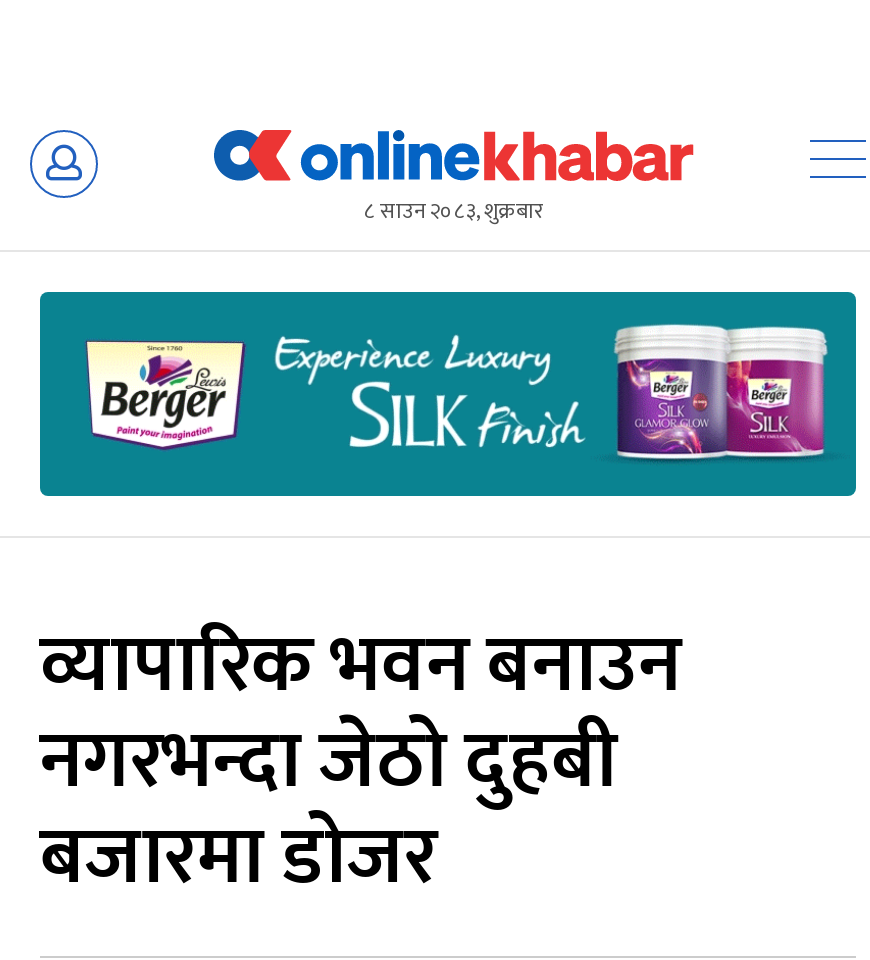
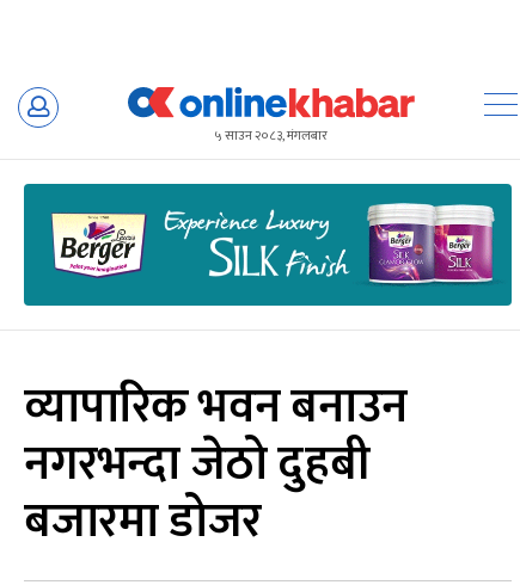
- ८ साउन २०८३, शुक्रबार
+ ५ साउन २०८३, मंगलबार
